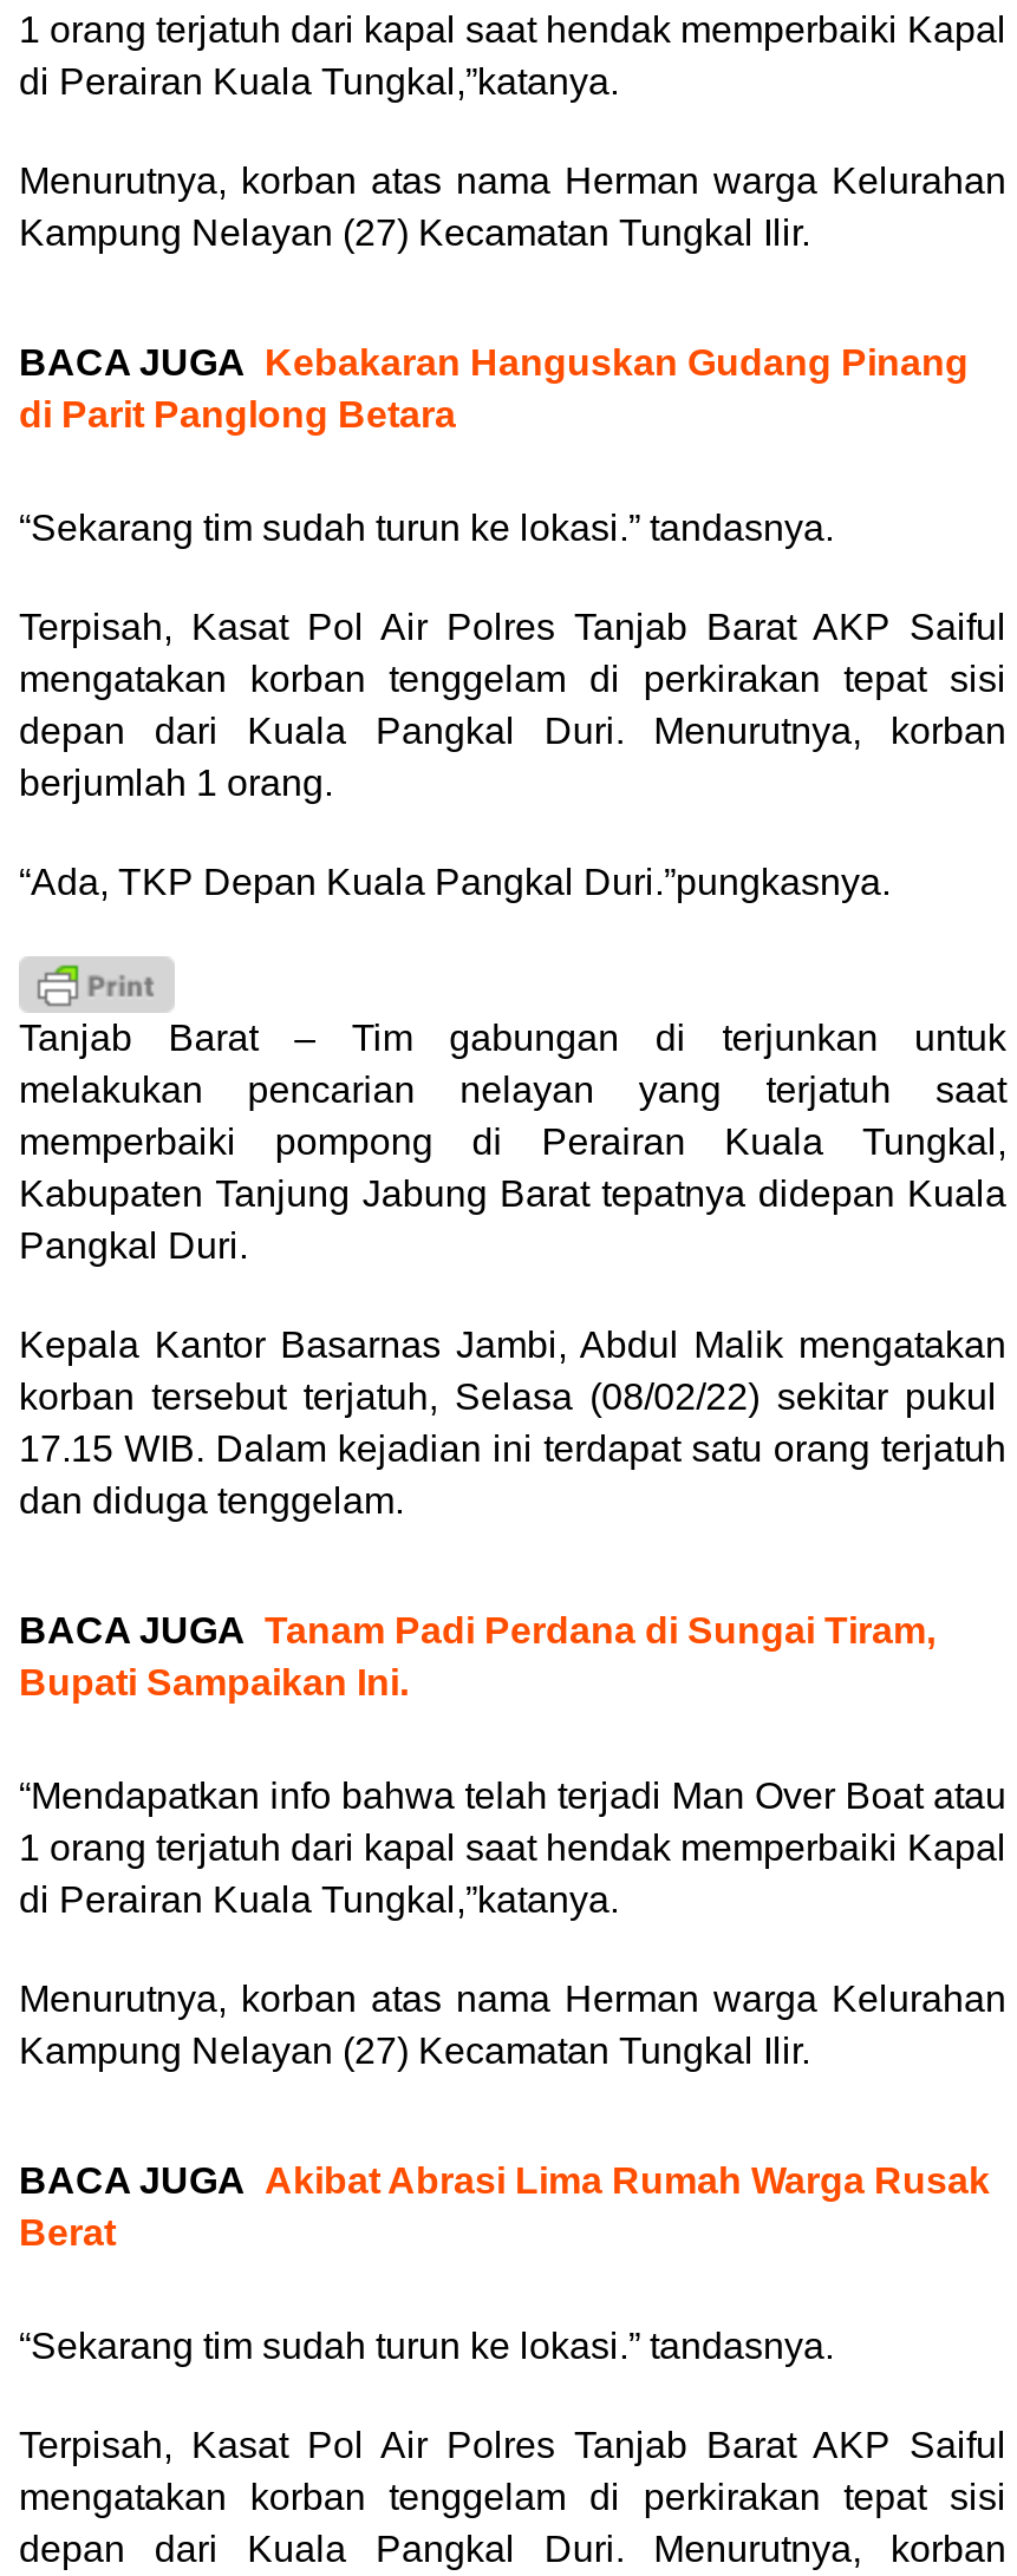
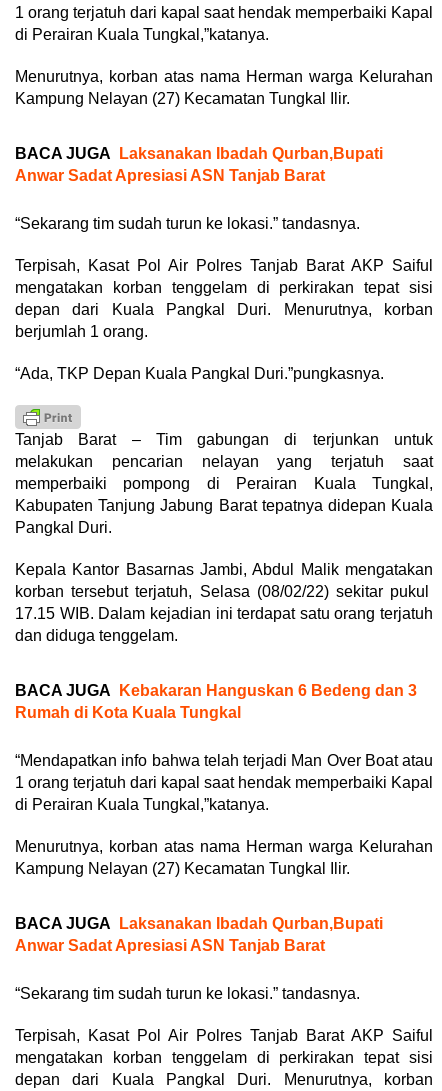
- BACA JUGA Kebakaran Hanguskan Gudang Pinang
- di Parit Panglong Betara
+ BACA JUGA Laksanakan Ibadah Qurban,Bupati
+ Anwar Sadat Apresiasi ASN Tanjab Barat

- BACA JUGA Tanam Padi Perdana di Sungai Tiram,
- Bupati Sampaikan Ini.
+ BACA JUGA Kebakaran Hanguskan 6 Bedeng dan 3
+ Rumah di Kota Kuala Tungkal

- BACA JUGA Akibat Abrasi Lima Rumah Warga Rusak
- Berat
+ BACA JUGA Laksanakan Ibadah Qurban,Bupati
+ Anwar Sadat Apresiasi ASN Tanjab Barat
